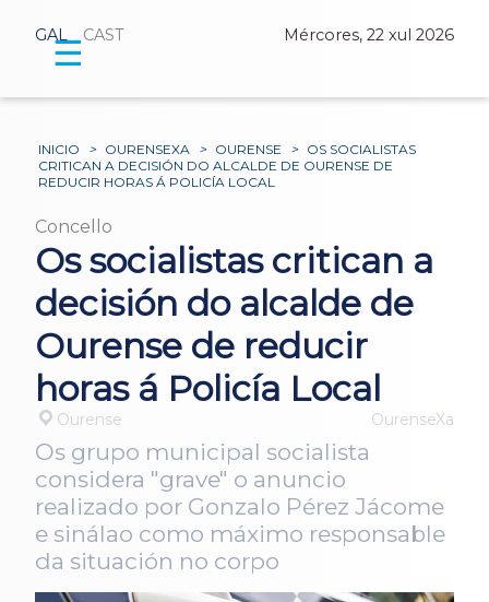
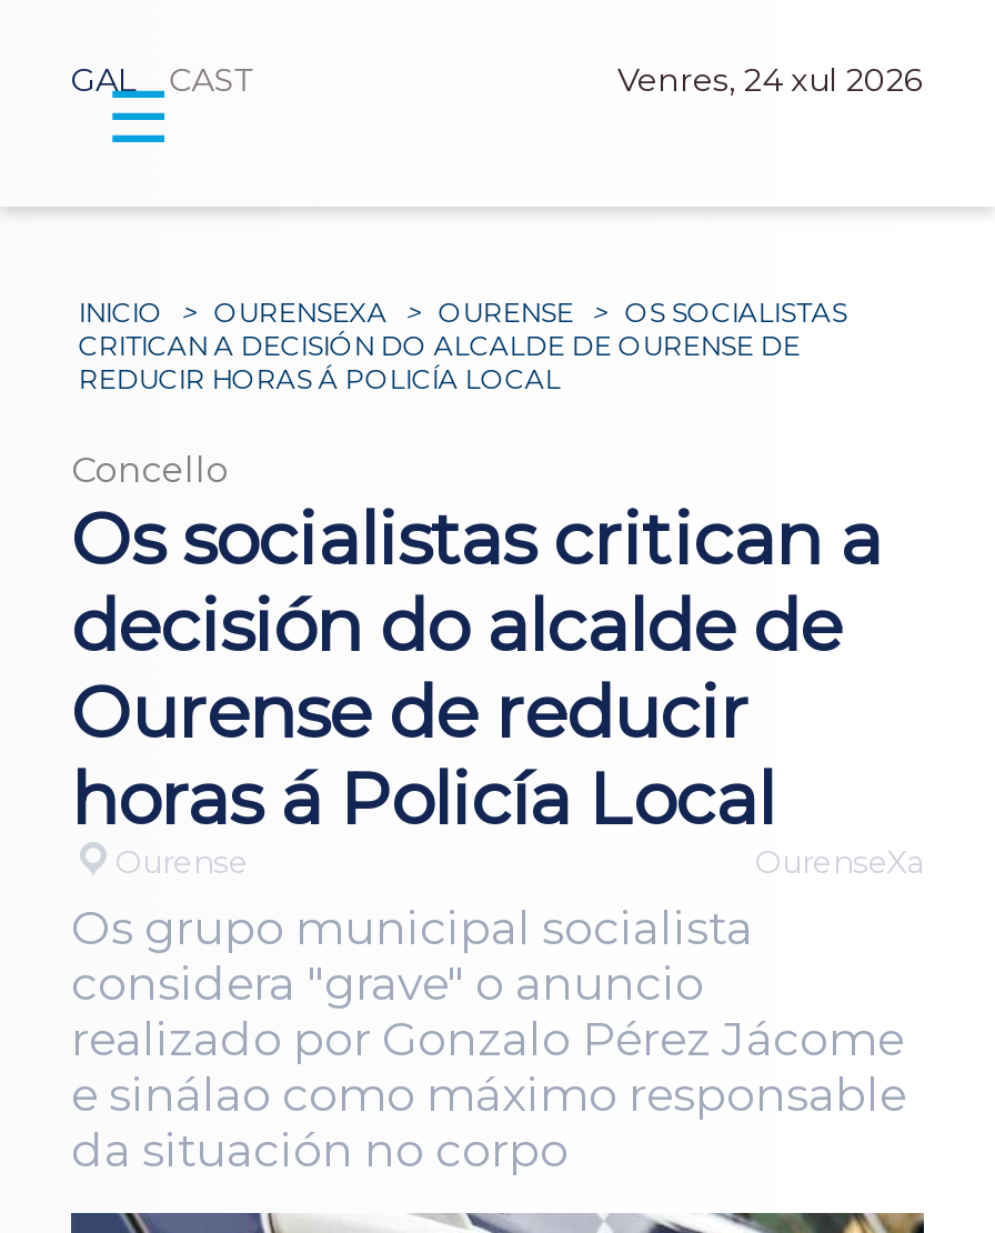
- Mércores, 22 xul 2026
+ Venres, 24 xul 2026
